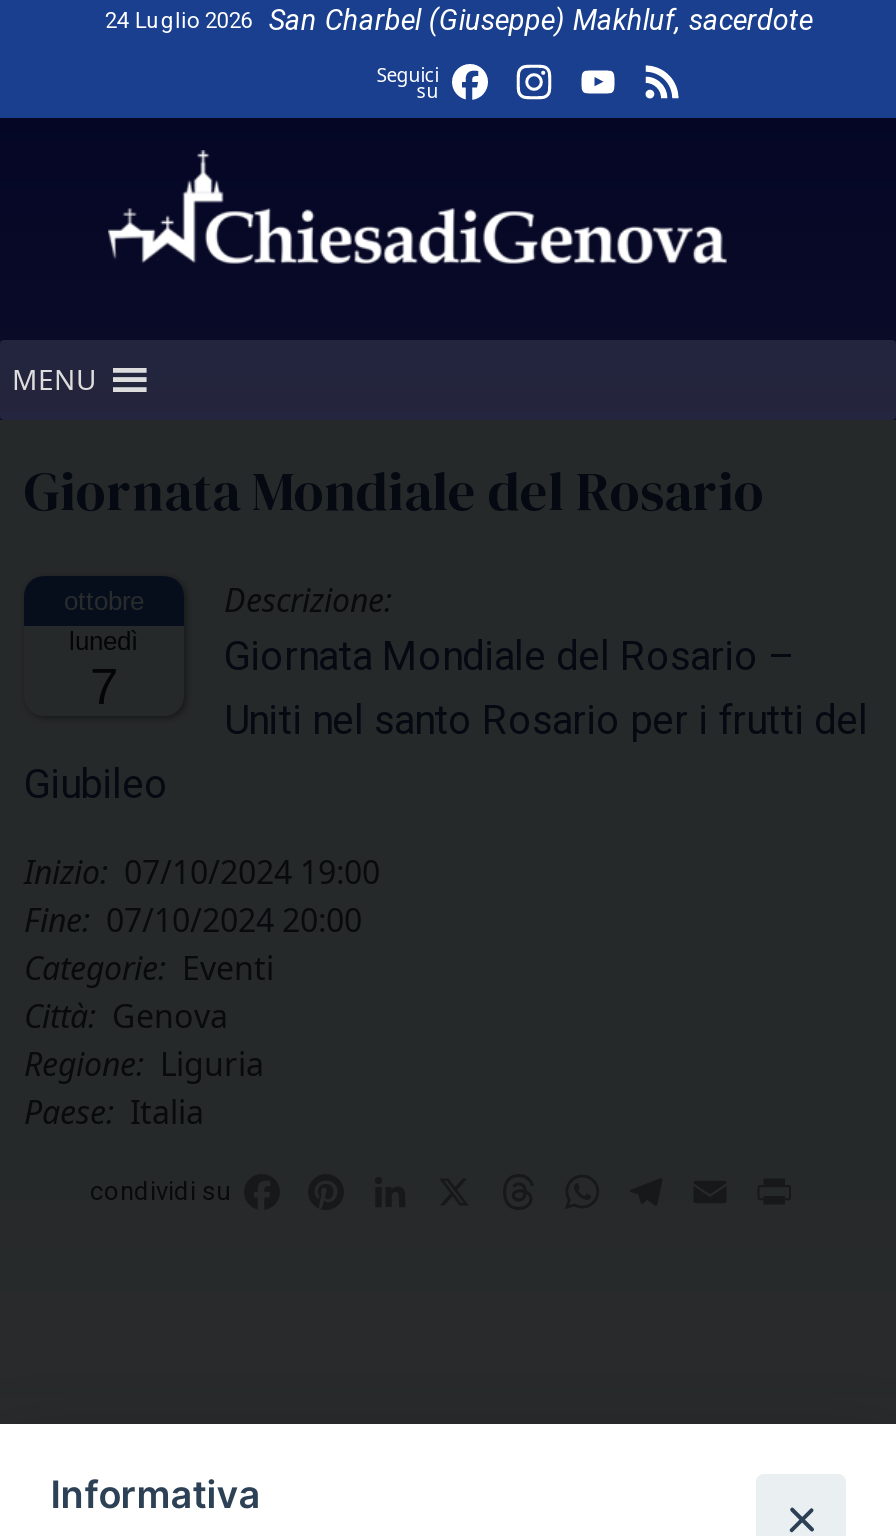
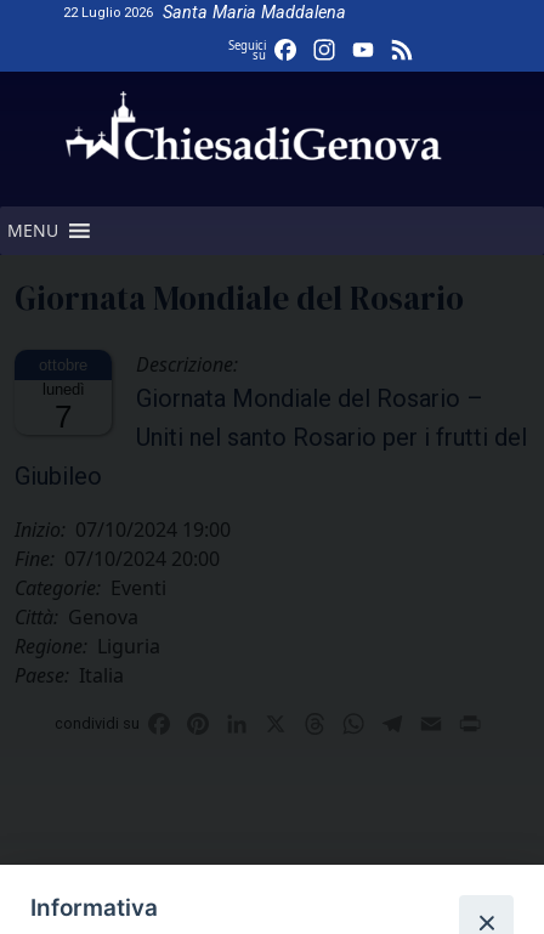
- 24 Luglio 2026
- San Charbel (Giuseppe) Makhluf, sacerdote
+ 22 Luglio 2026
+ Santa Maria Maddalena
